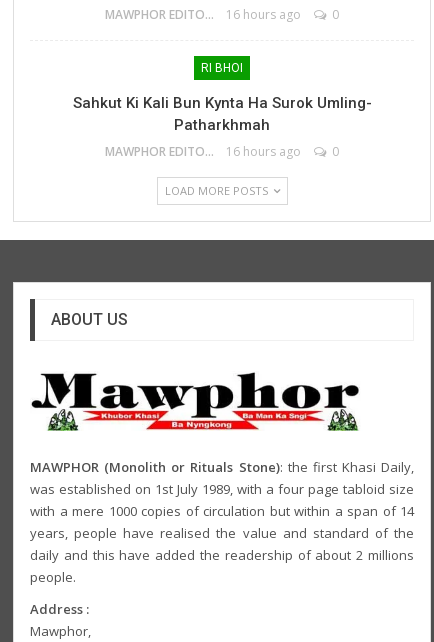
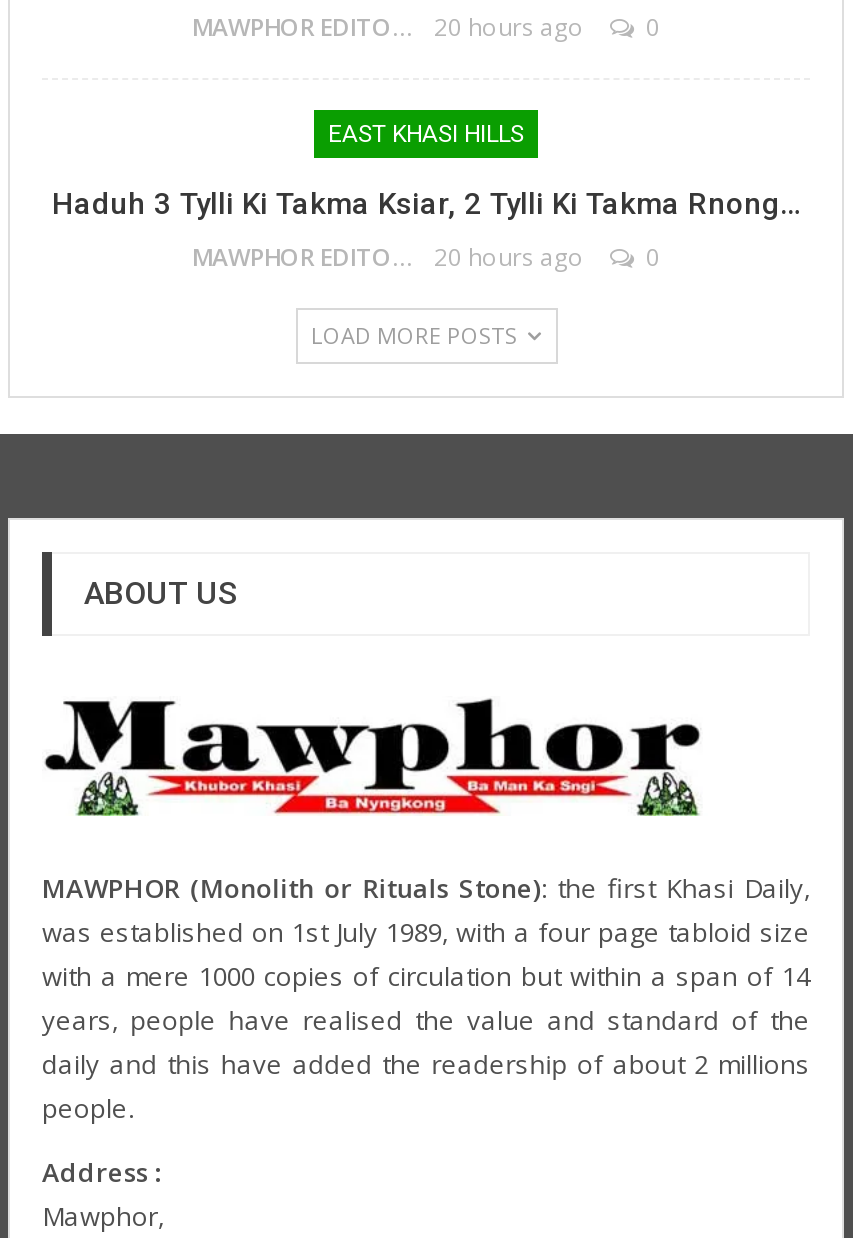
- 16 hours ago
+ 20 hours ago

- RI BHOI
+ EAST KHASI HILLS

- Sahkut Ki Kali Bun Kynta Ha Surok Umling-
- Patharkhmah
+ Haduh 3 Tylli Ki Takma Ksiar, 2 Tylli Ki Takma Rnong…

- 16 hours ago
+ 20 hours ago
